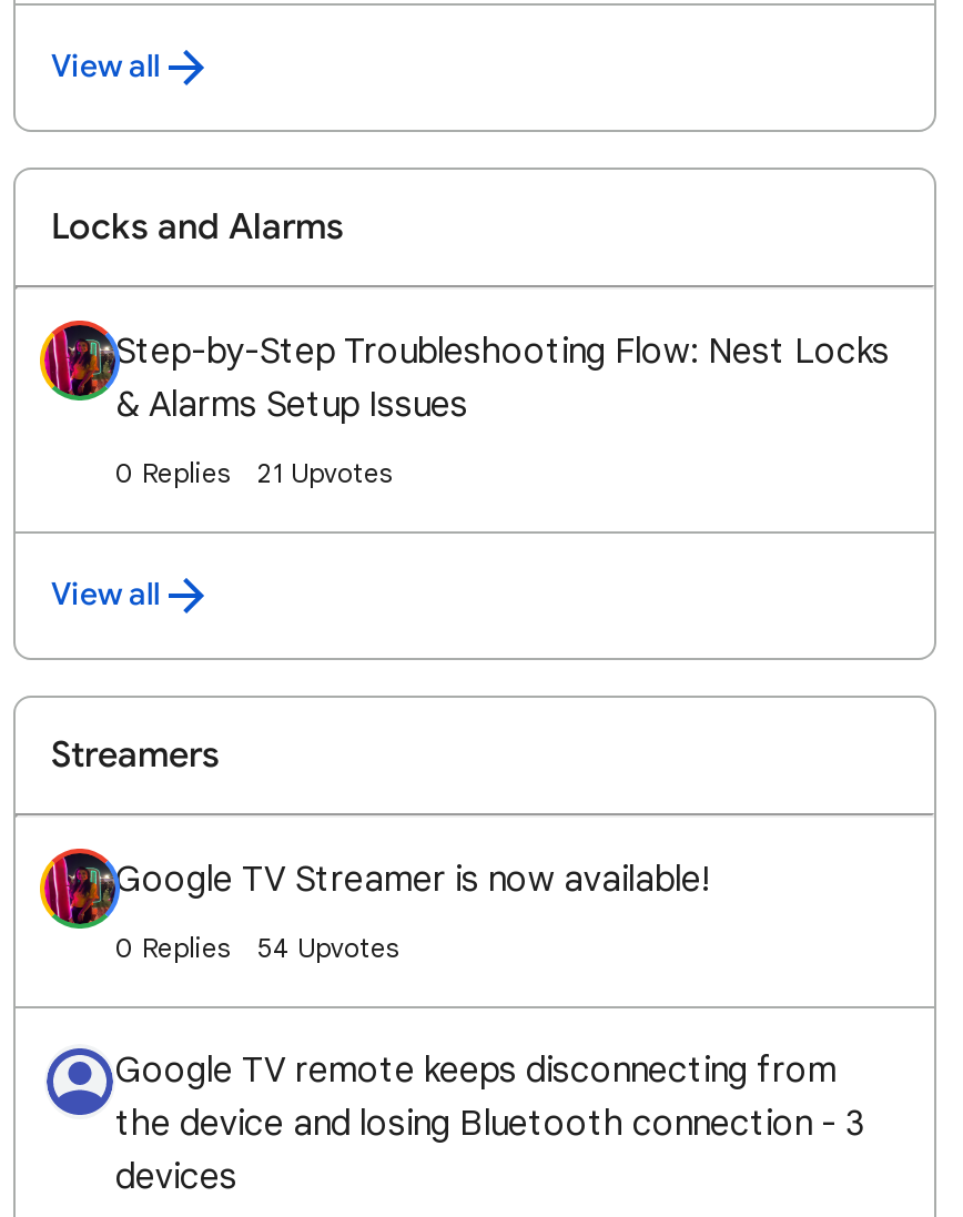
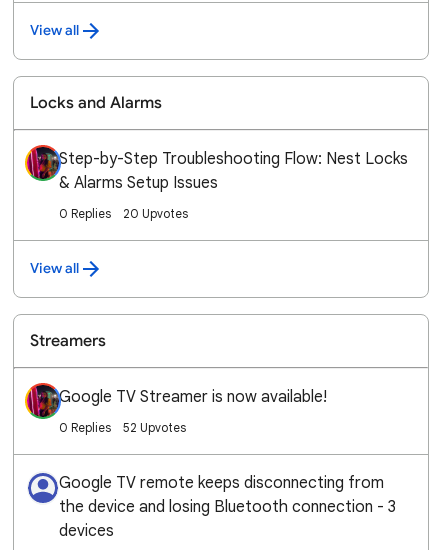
- 21 Upvotes
+ 20 Upvotes

- 54 Upvotes
+ 52 Upvotes
